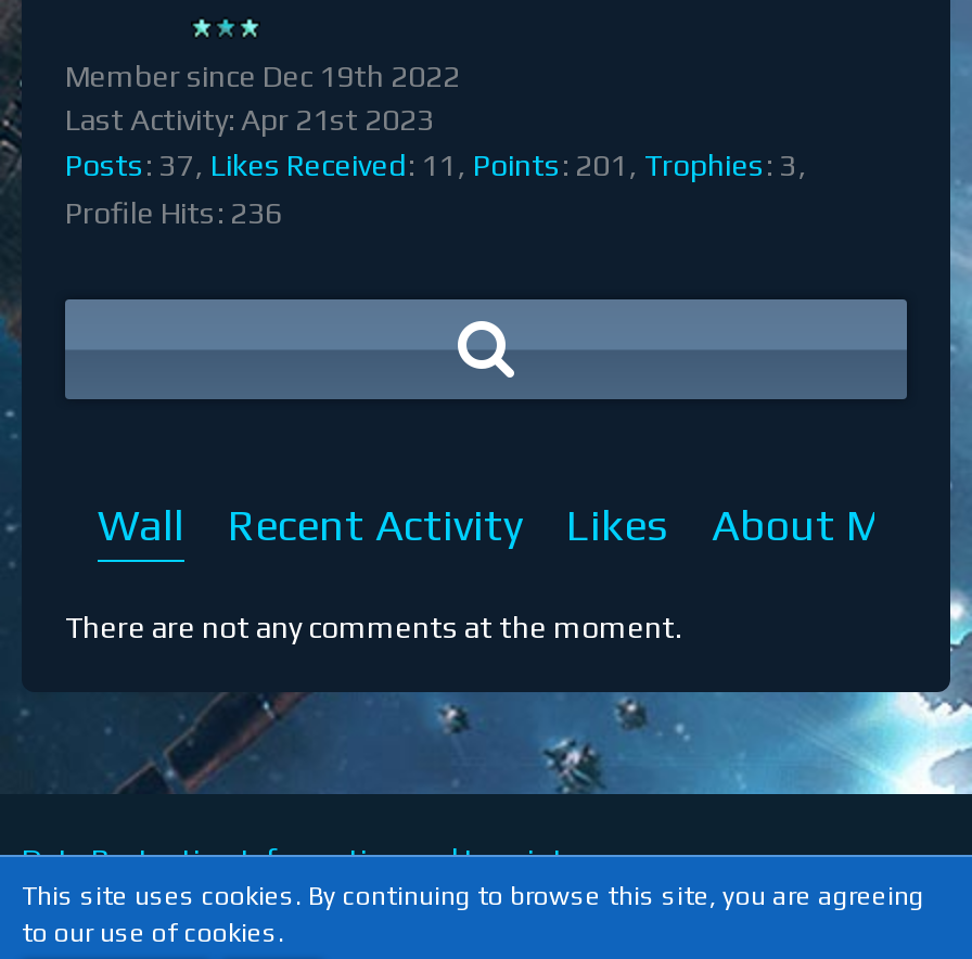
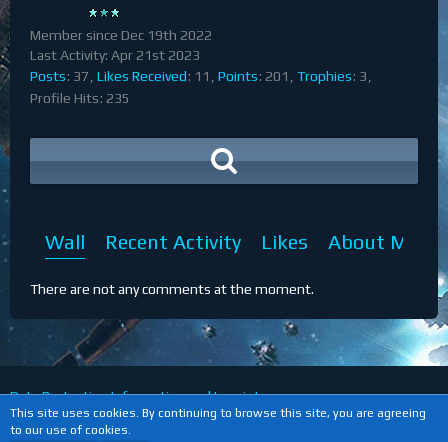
- Profile Hits 236
+ Profile Hits 235
